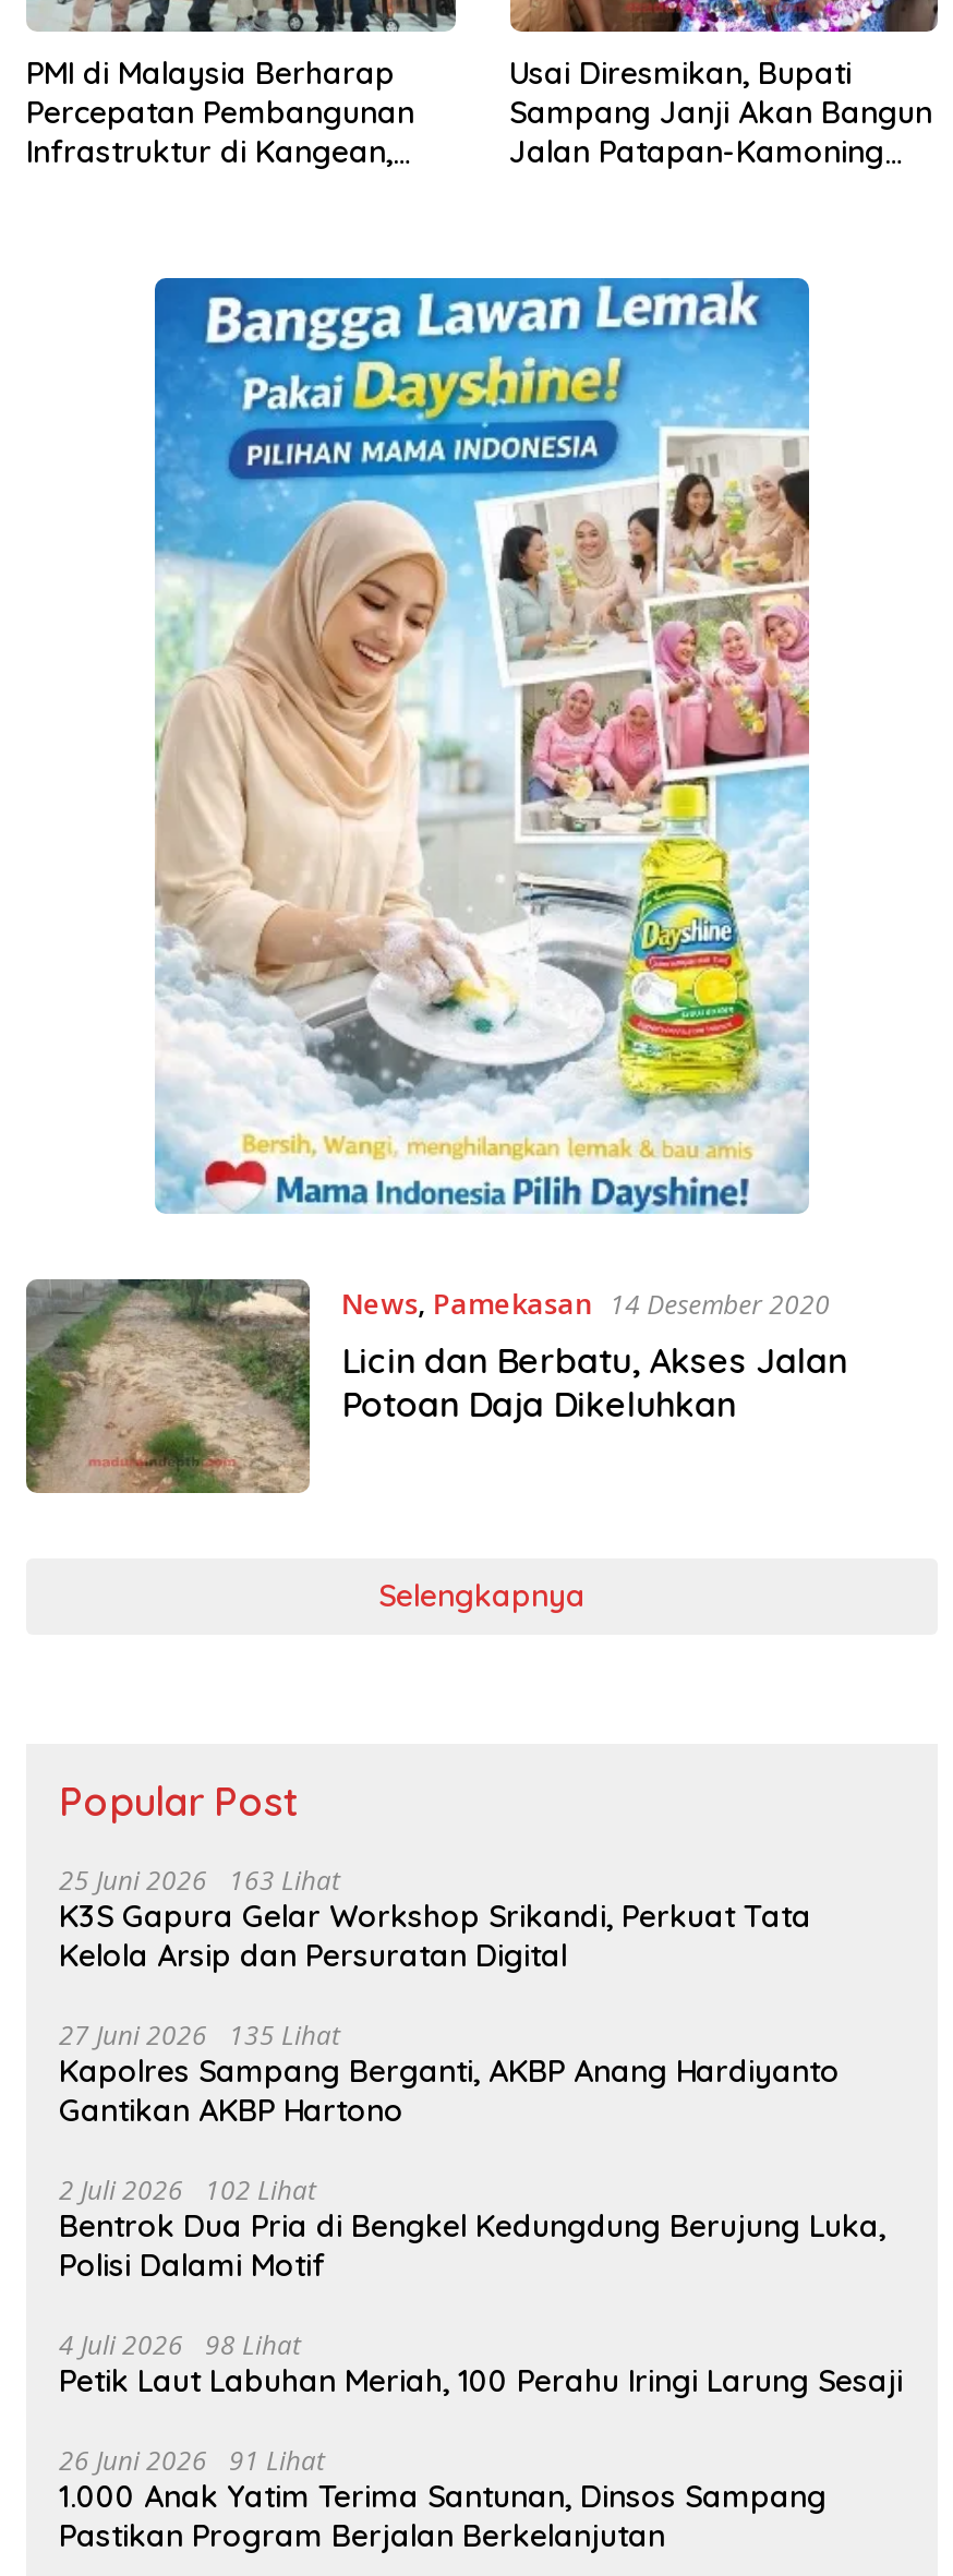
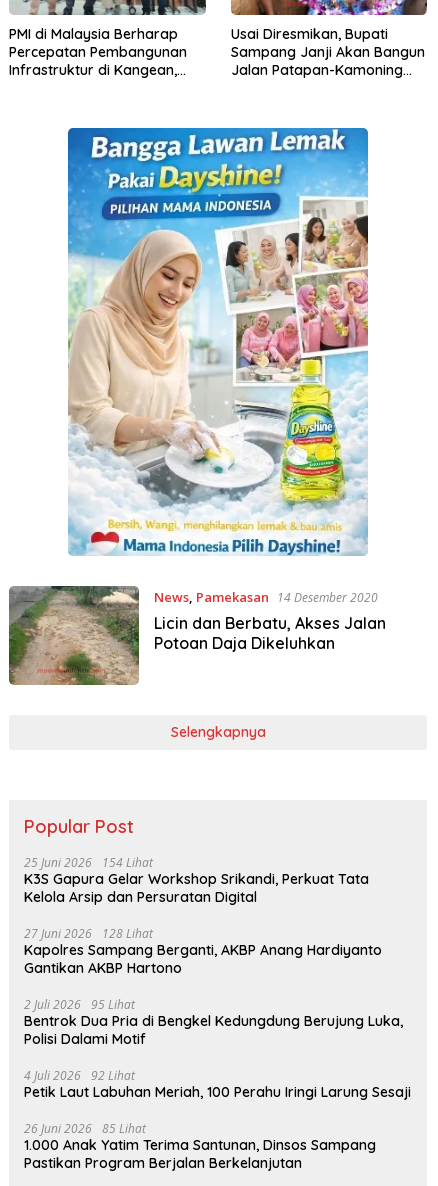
- 25 Juni 2026 163 Lihat
+ 25 Juni 2026 154 Lihat

- 27 Juni 2026 135 Lihat
+ 27 Juni 2026 128 Lihat

- 2 Juli 2026 102 Lihat
+ 2 Juli 2026 95 Lihat

- 4 Juli 2026 98 Lihat
+ 4 Juli 2026 92 Lihat

- 26 Juni 2026 91 Lihat
+ 26 Juni 2026 85 Lihat
